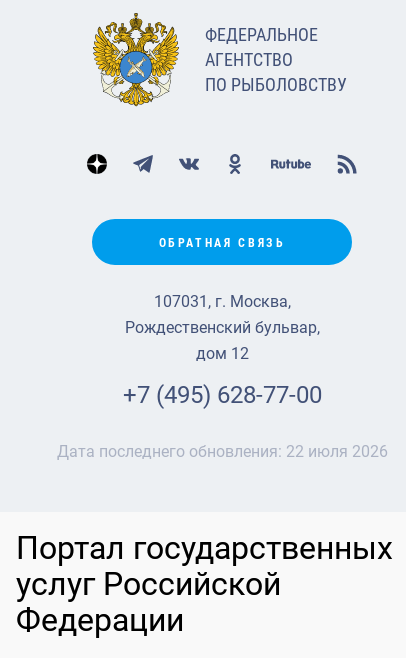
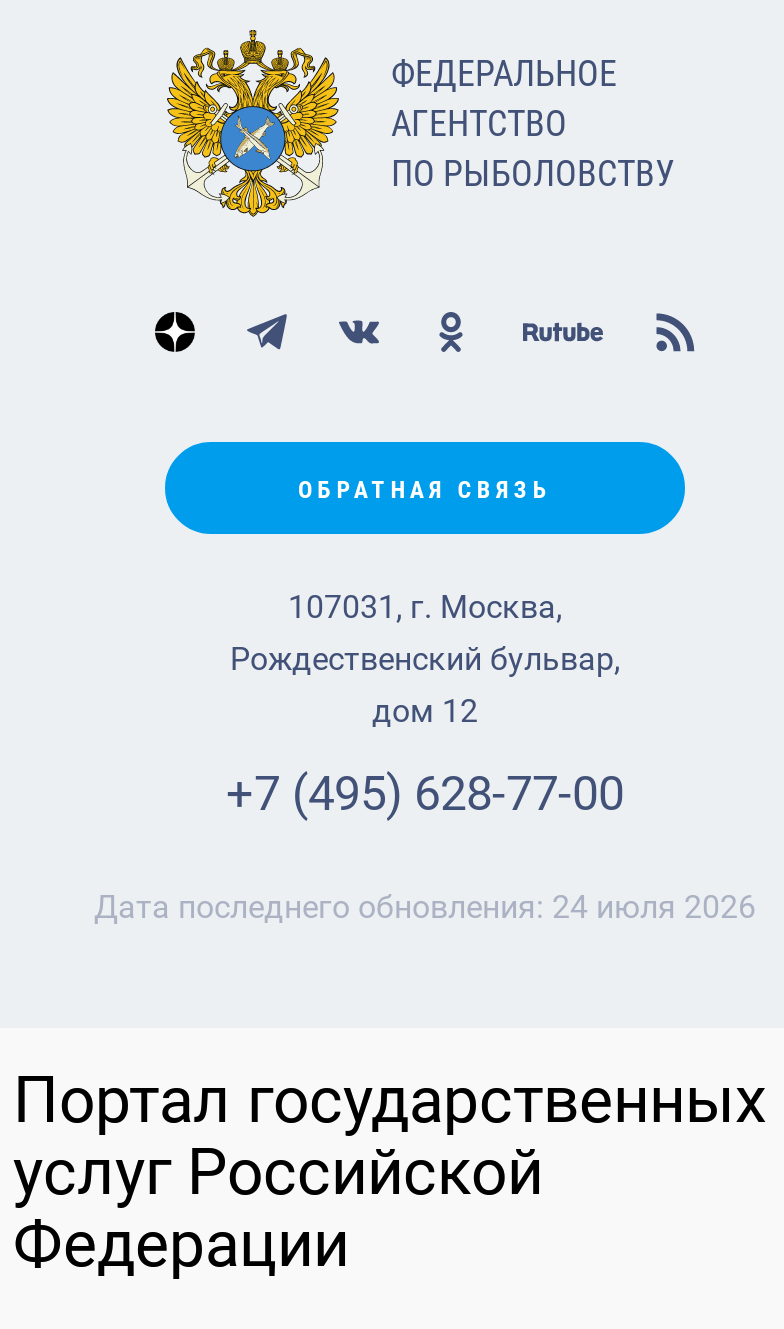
- Дата последнего обновления: 22 июля 2026
+ Дата последнего обновления: 24 июля 2026
